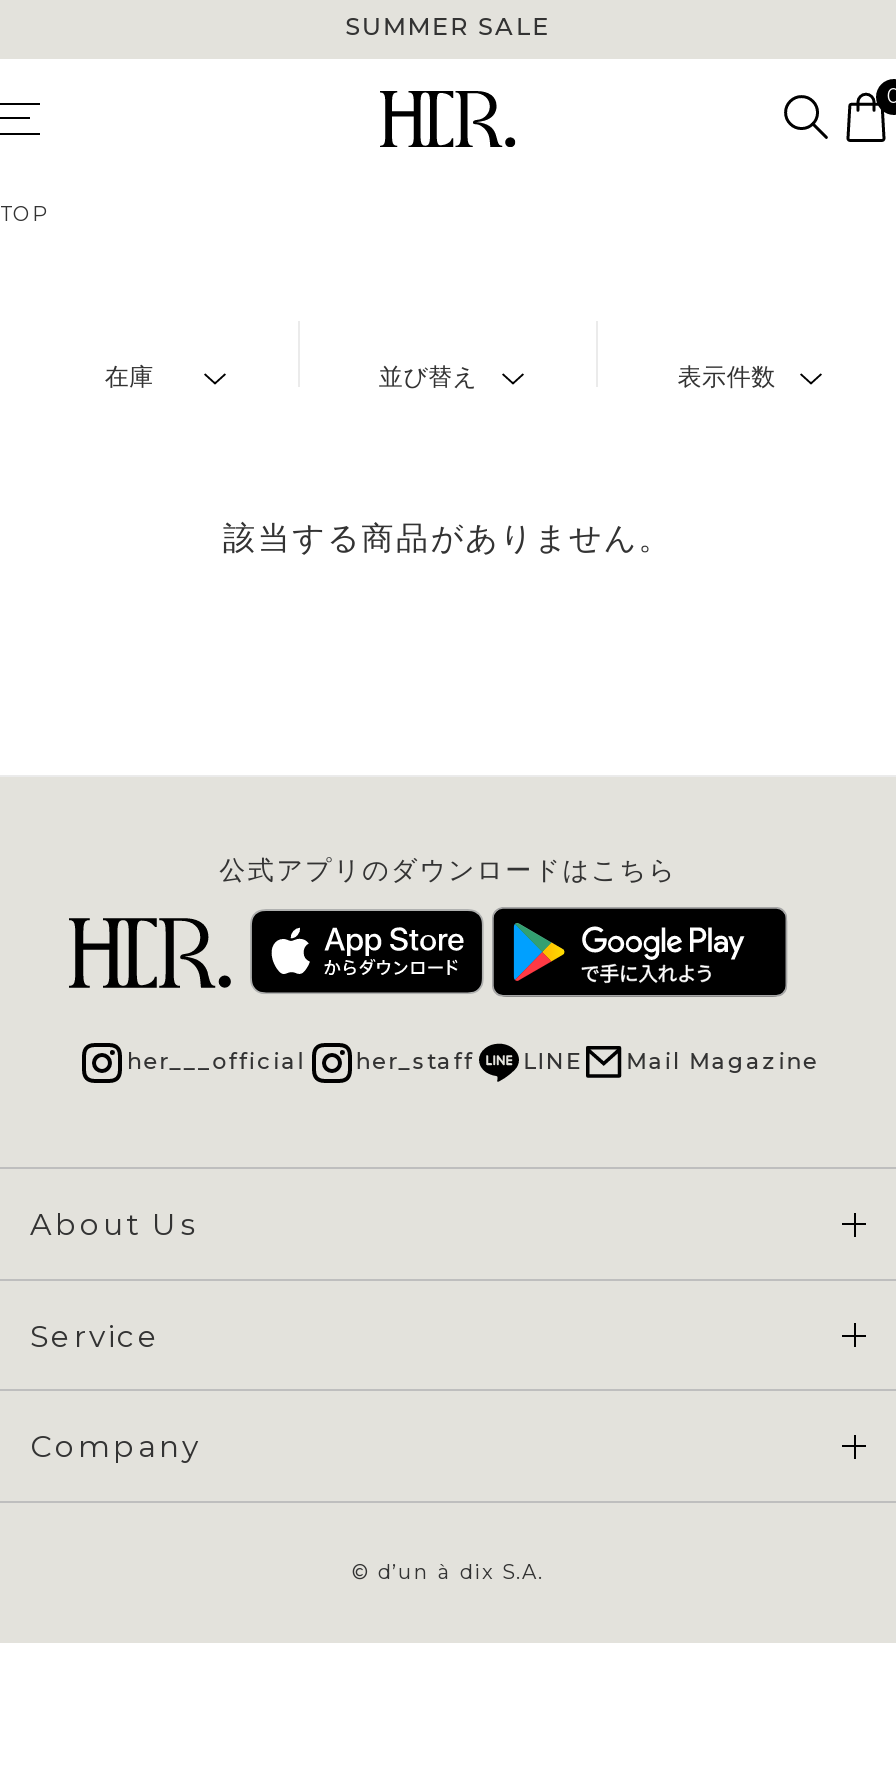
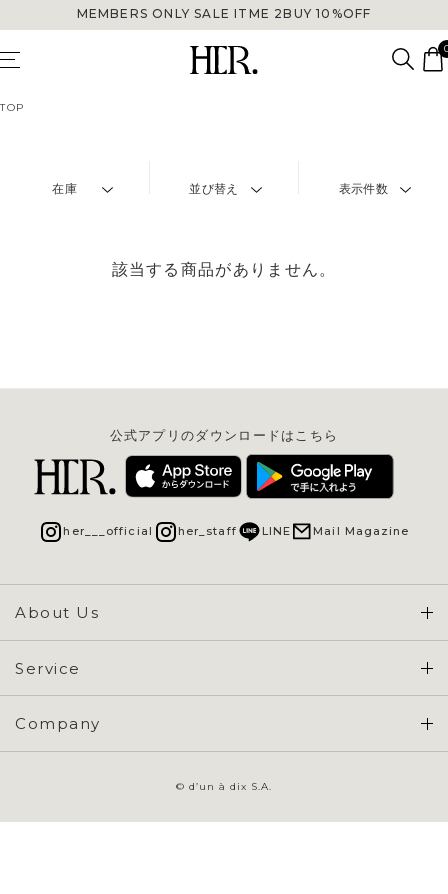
- SUMMER SALE
+ MEMBERS ONLY SALE ITME 2BUY 10%OFF
